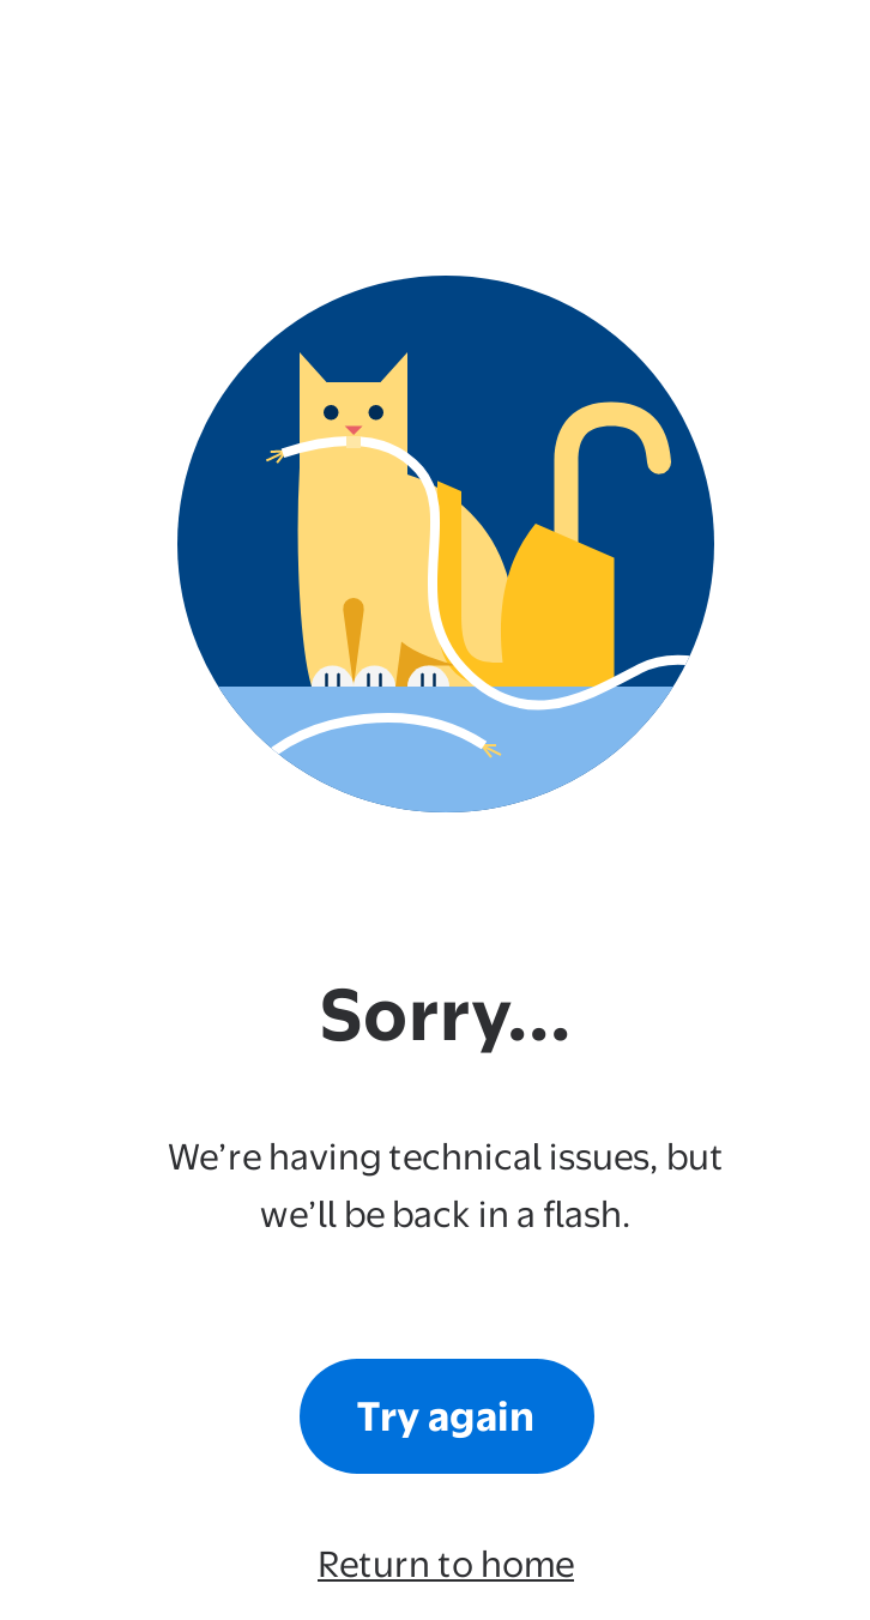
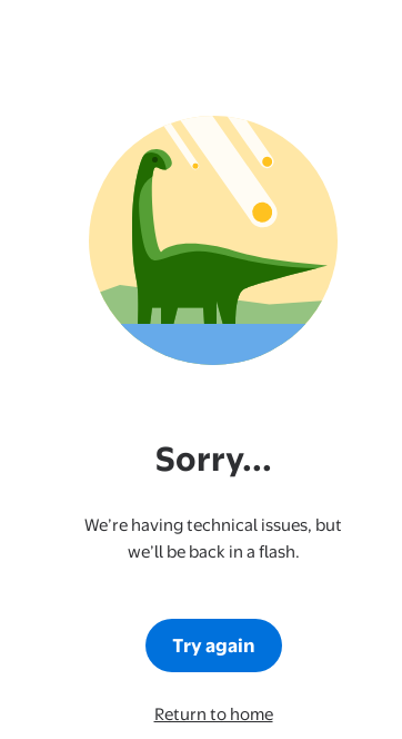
- [image]
+ [image]
